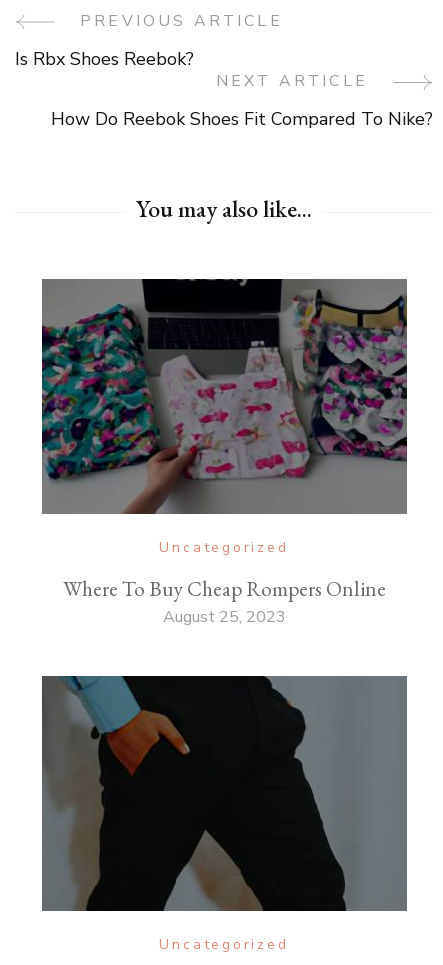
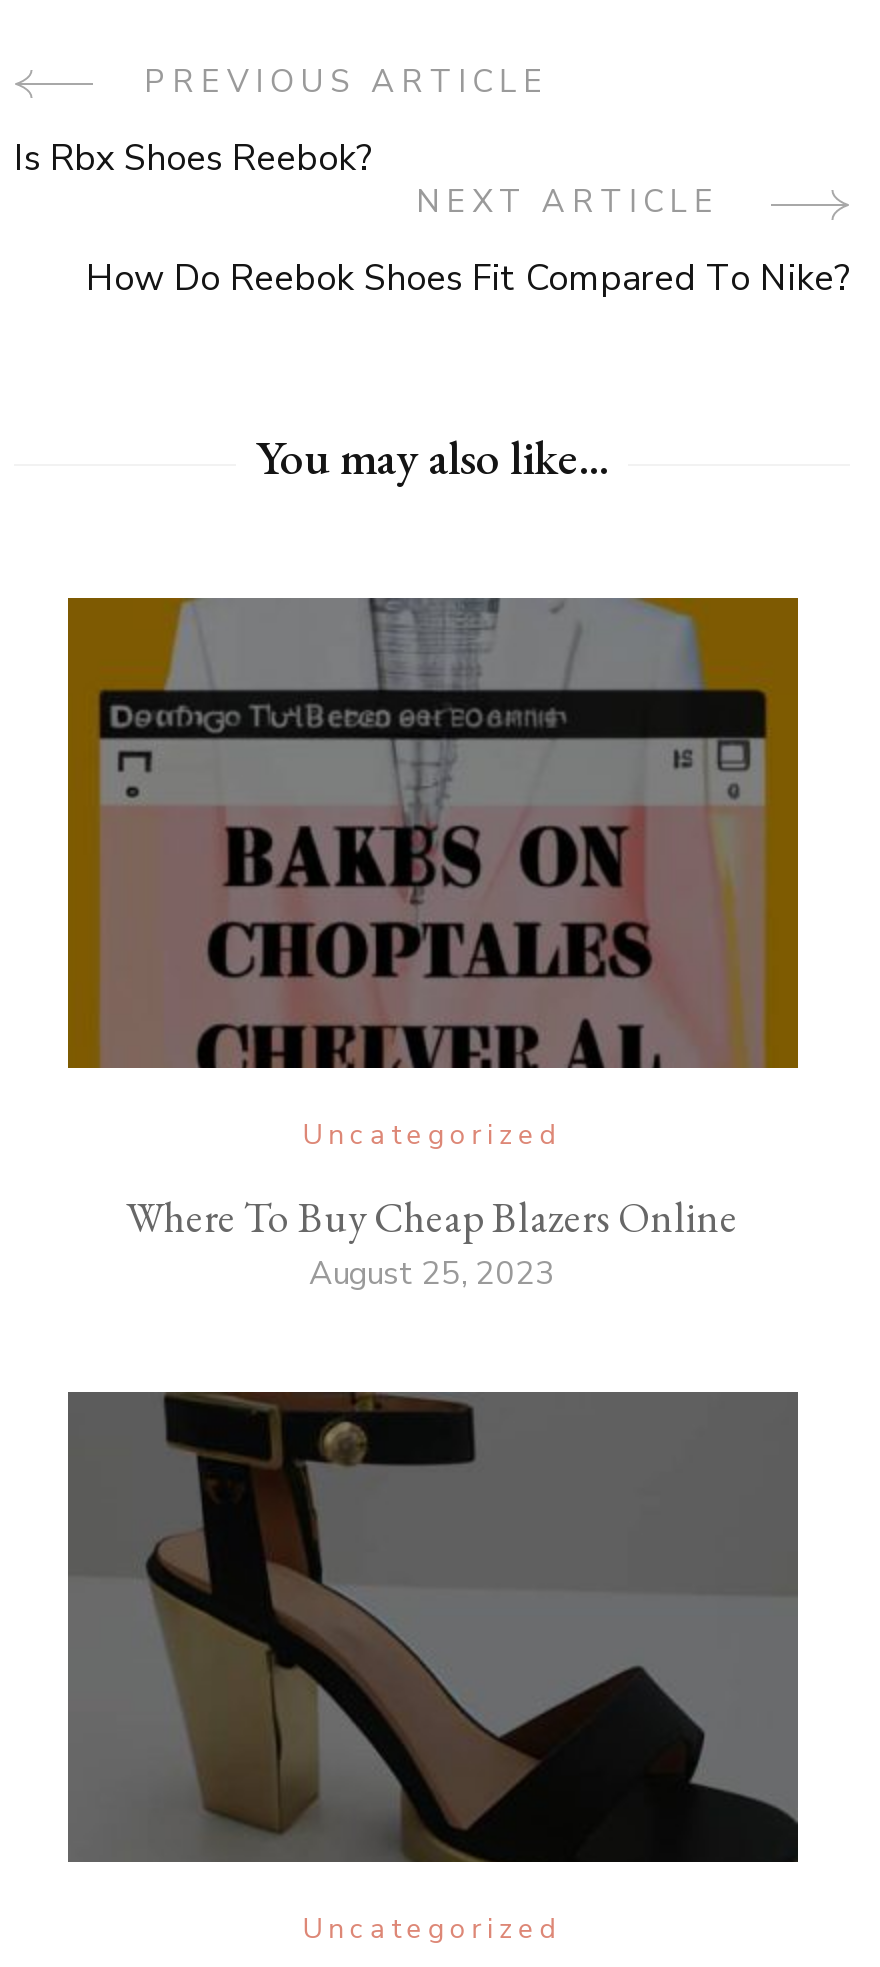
- [image]
+ [image]

- Where To Buy Cheap Rompers Online
+ Where To Buy Cheap Blazers Online

- [image]
+ [image]
